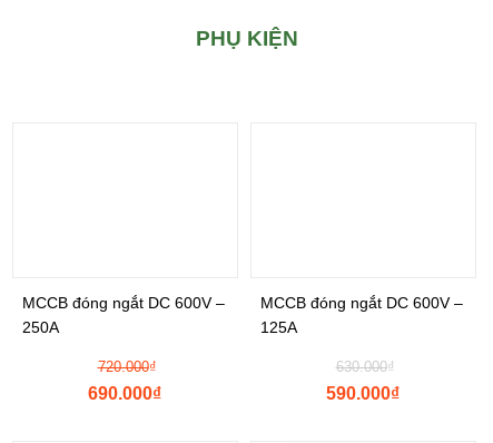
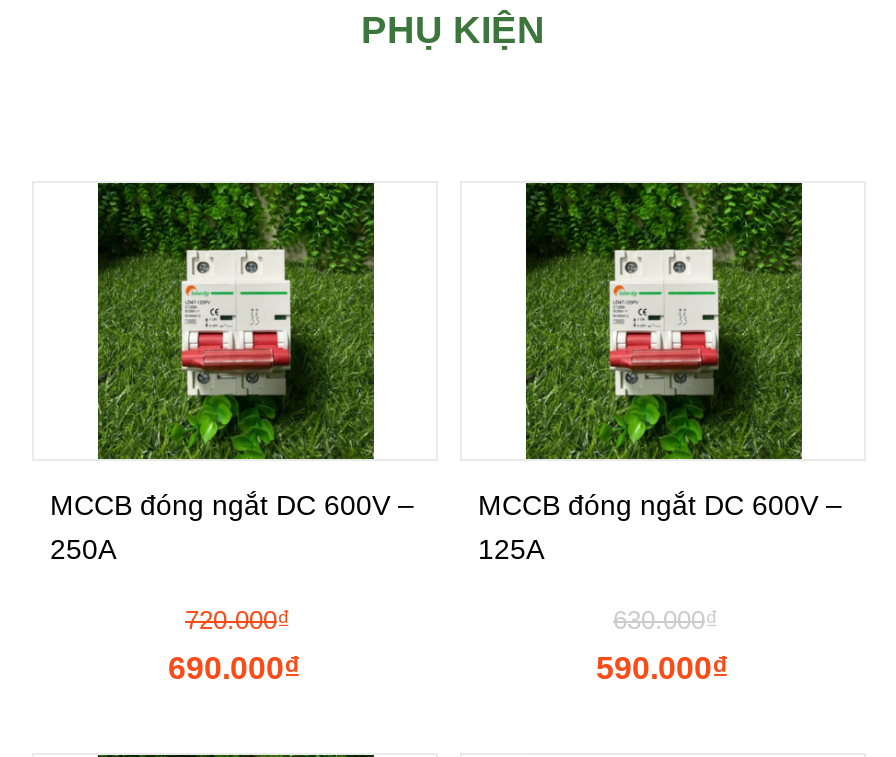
+ [image]

+ [image]
